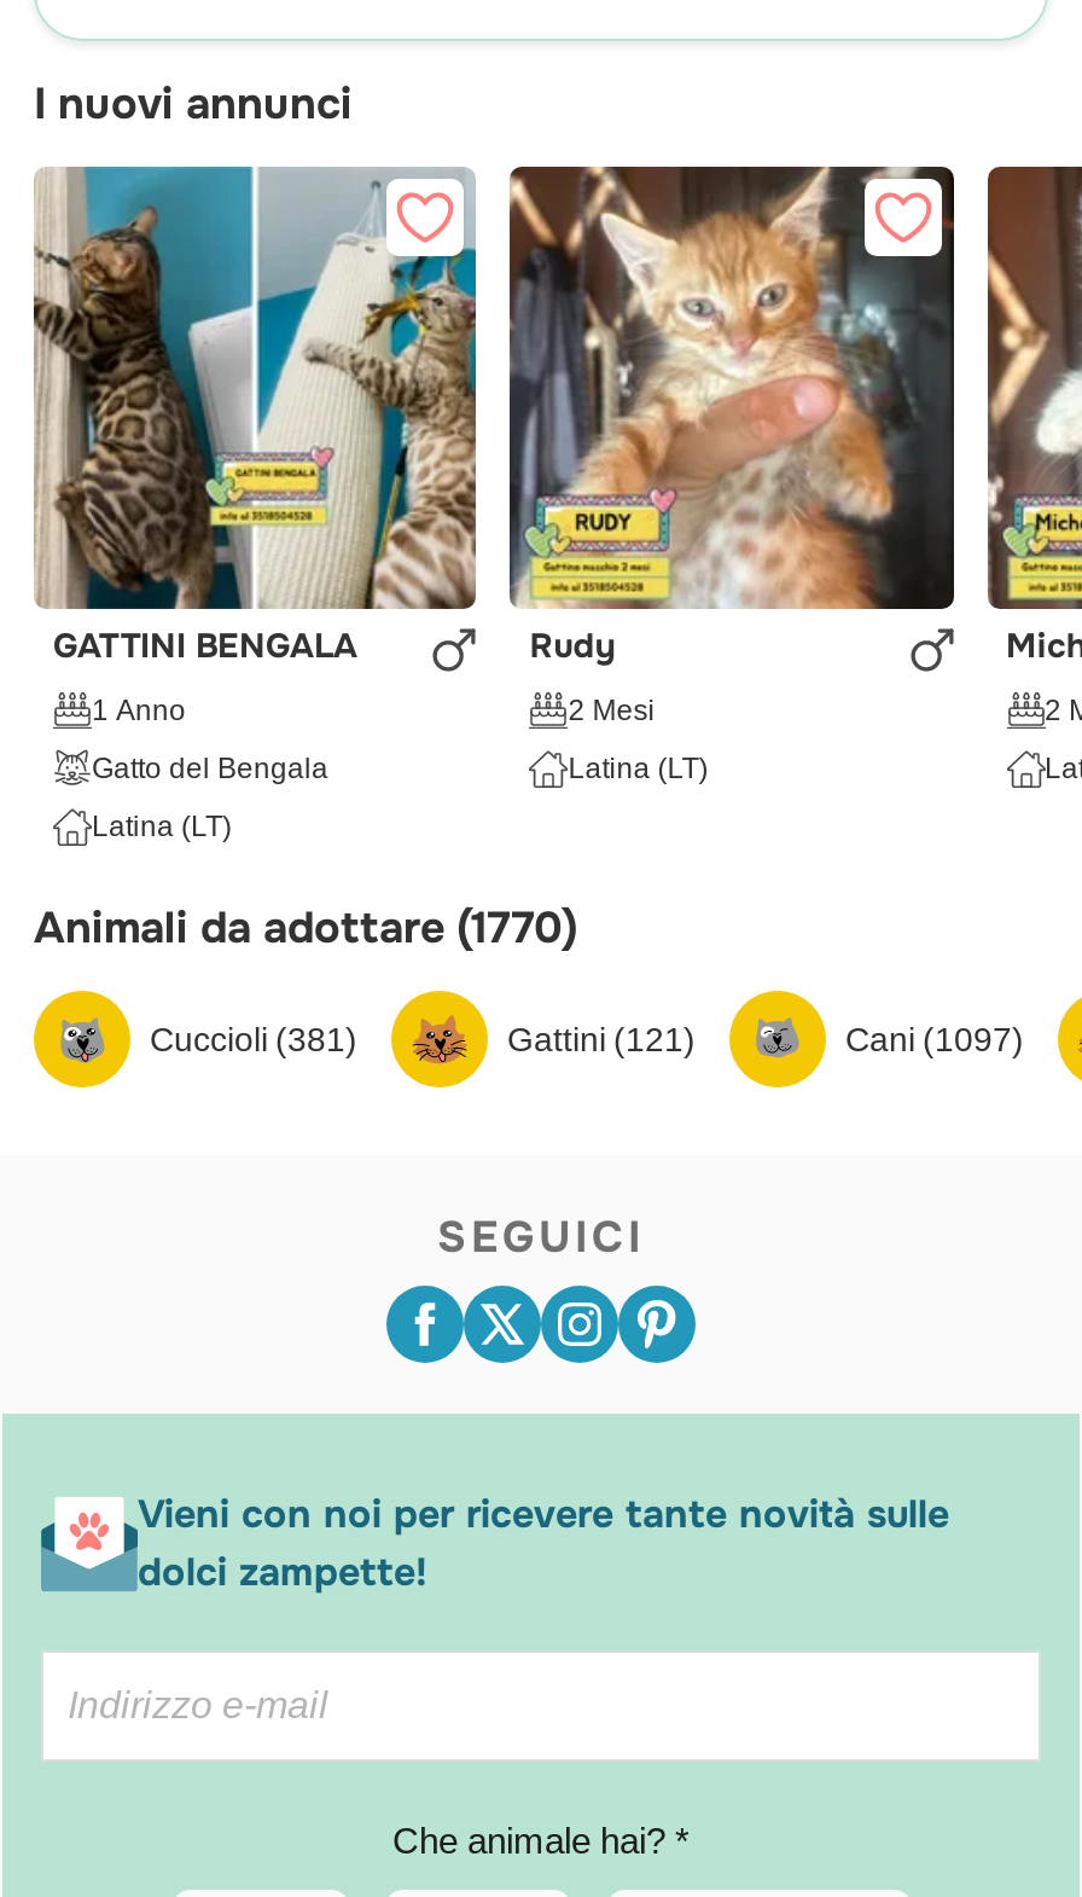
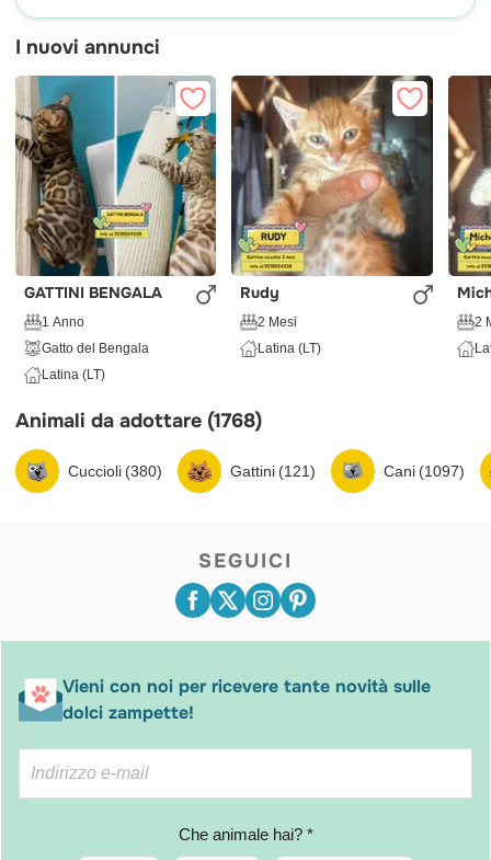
- Animali da adottare (1770)
+ Animali da adottare (1768)

- Cuccioli (381)
+ Cuccioli (380)
